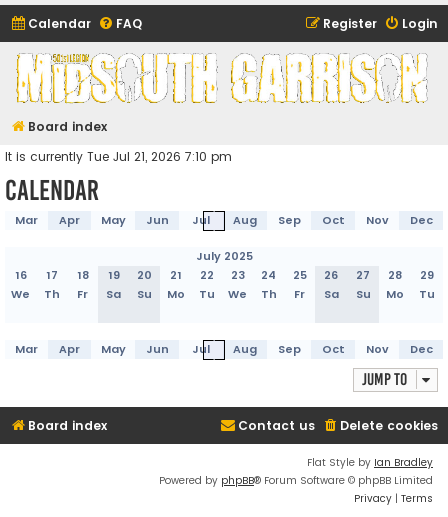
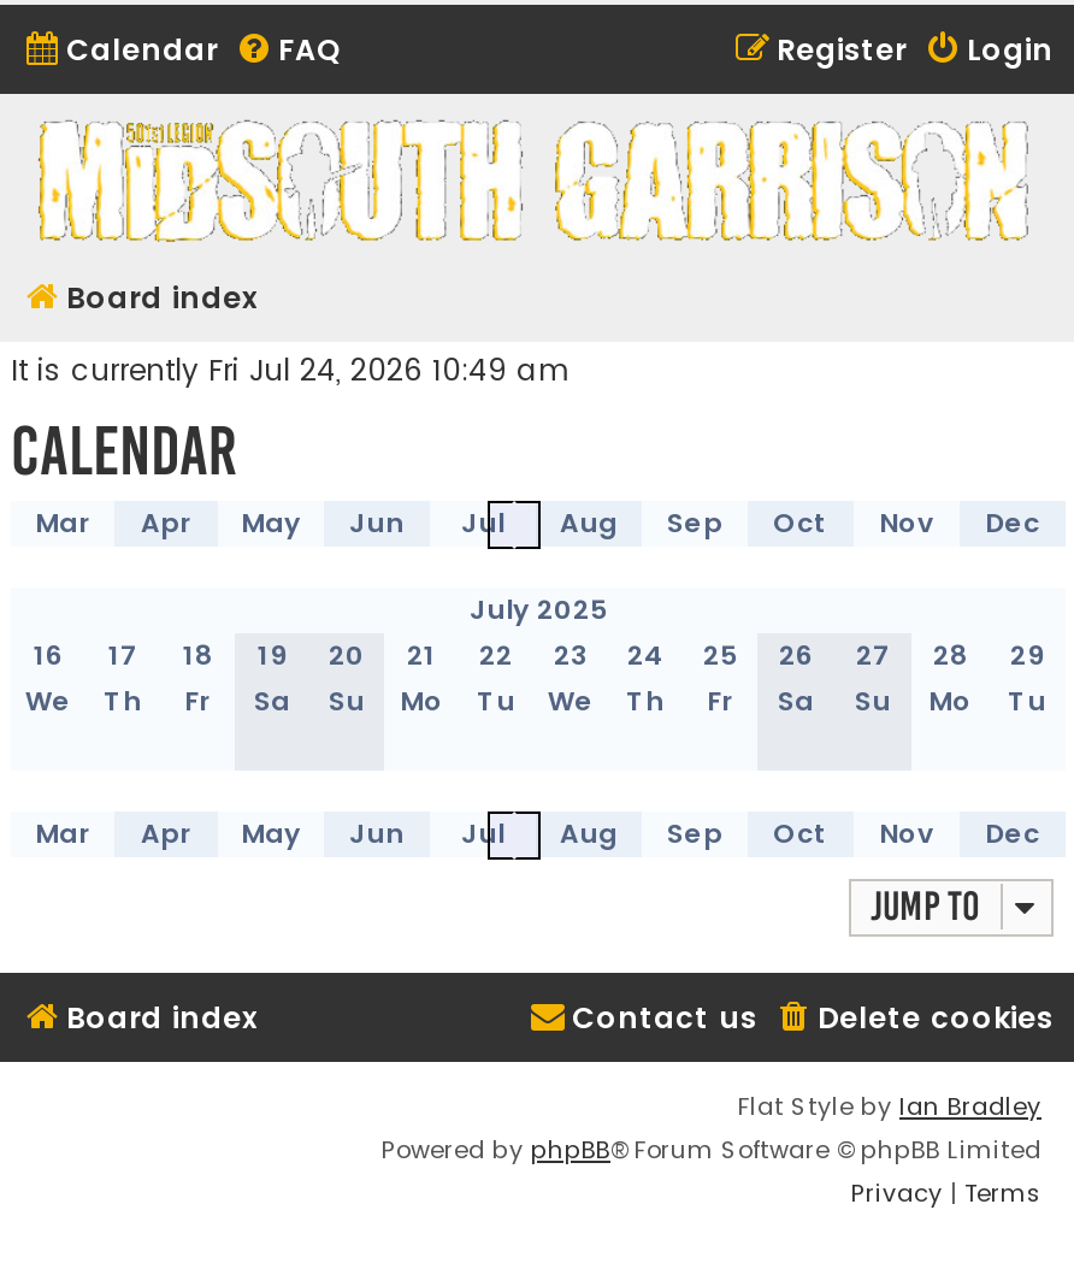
- It is currently Tue Jul 21, 2026 7:10 pm
+ It is currently Fri Jul 24, 2026 10:49 am
